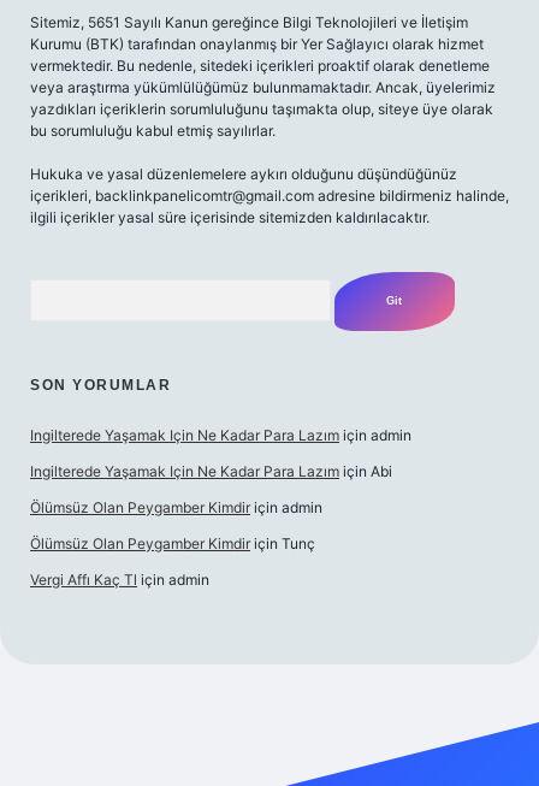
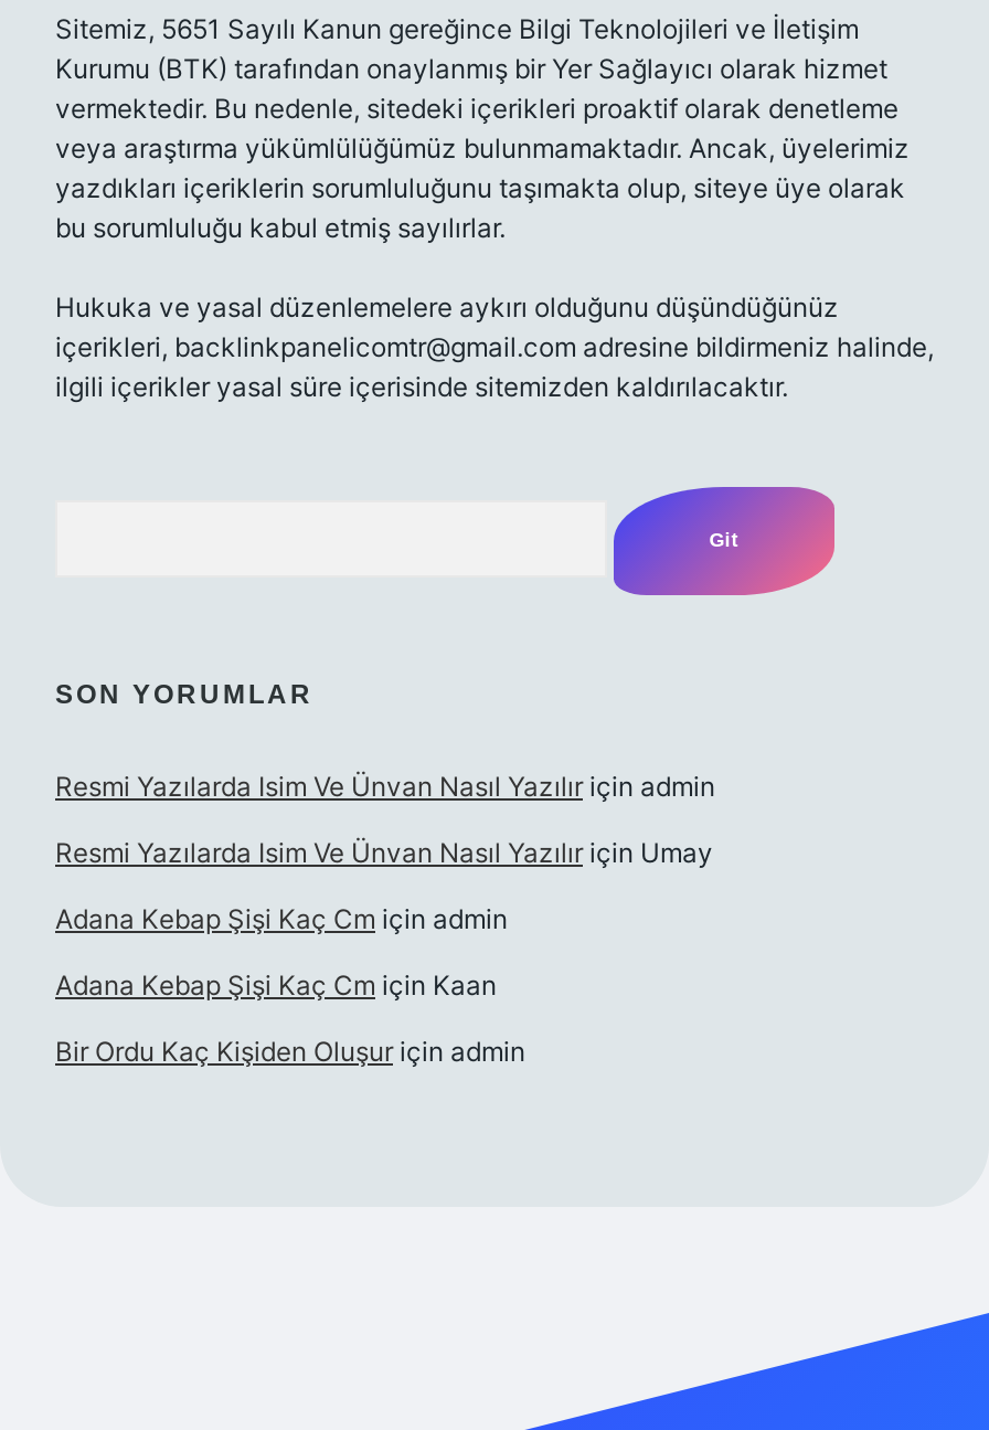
- Ingilterede Yaşamak Için Ne Kadar Para Lazım için admin
+ Resmi Yazılarda Isim Ve Ünvan Nasıl Yazılır için admin

- Ingilterede Yaşamak Için Ne Kadar Para Lazım için Abi
+ Resmi Yazılarda Isim Ve Ünvan Nasıl Yazılır için Umay

- Ölümsüz Olan Peygamber Kimdir için admin
+ Adana Kebap Şişi Kaç Cm için admin

- Ölümsüz Olan Peygamber Kimdir için Tunç
+ Adana Kebap Şişi Kaç Cm için Kaan

- Vergi Affı Kaç Tl için admin
+ Bir Ordu Kaç Kişiden Oluşur için admin
